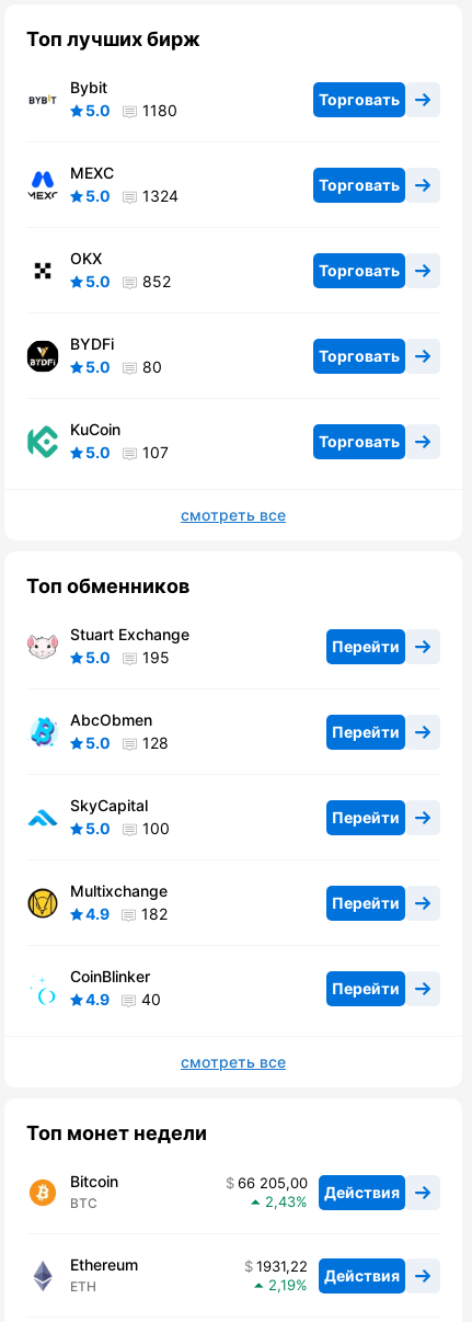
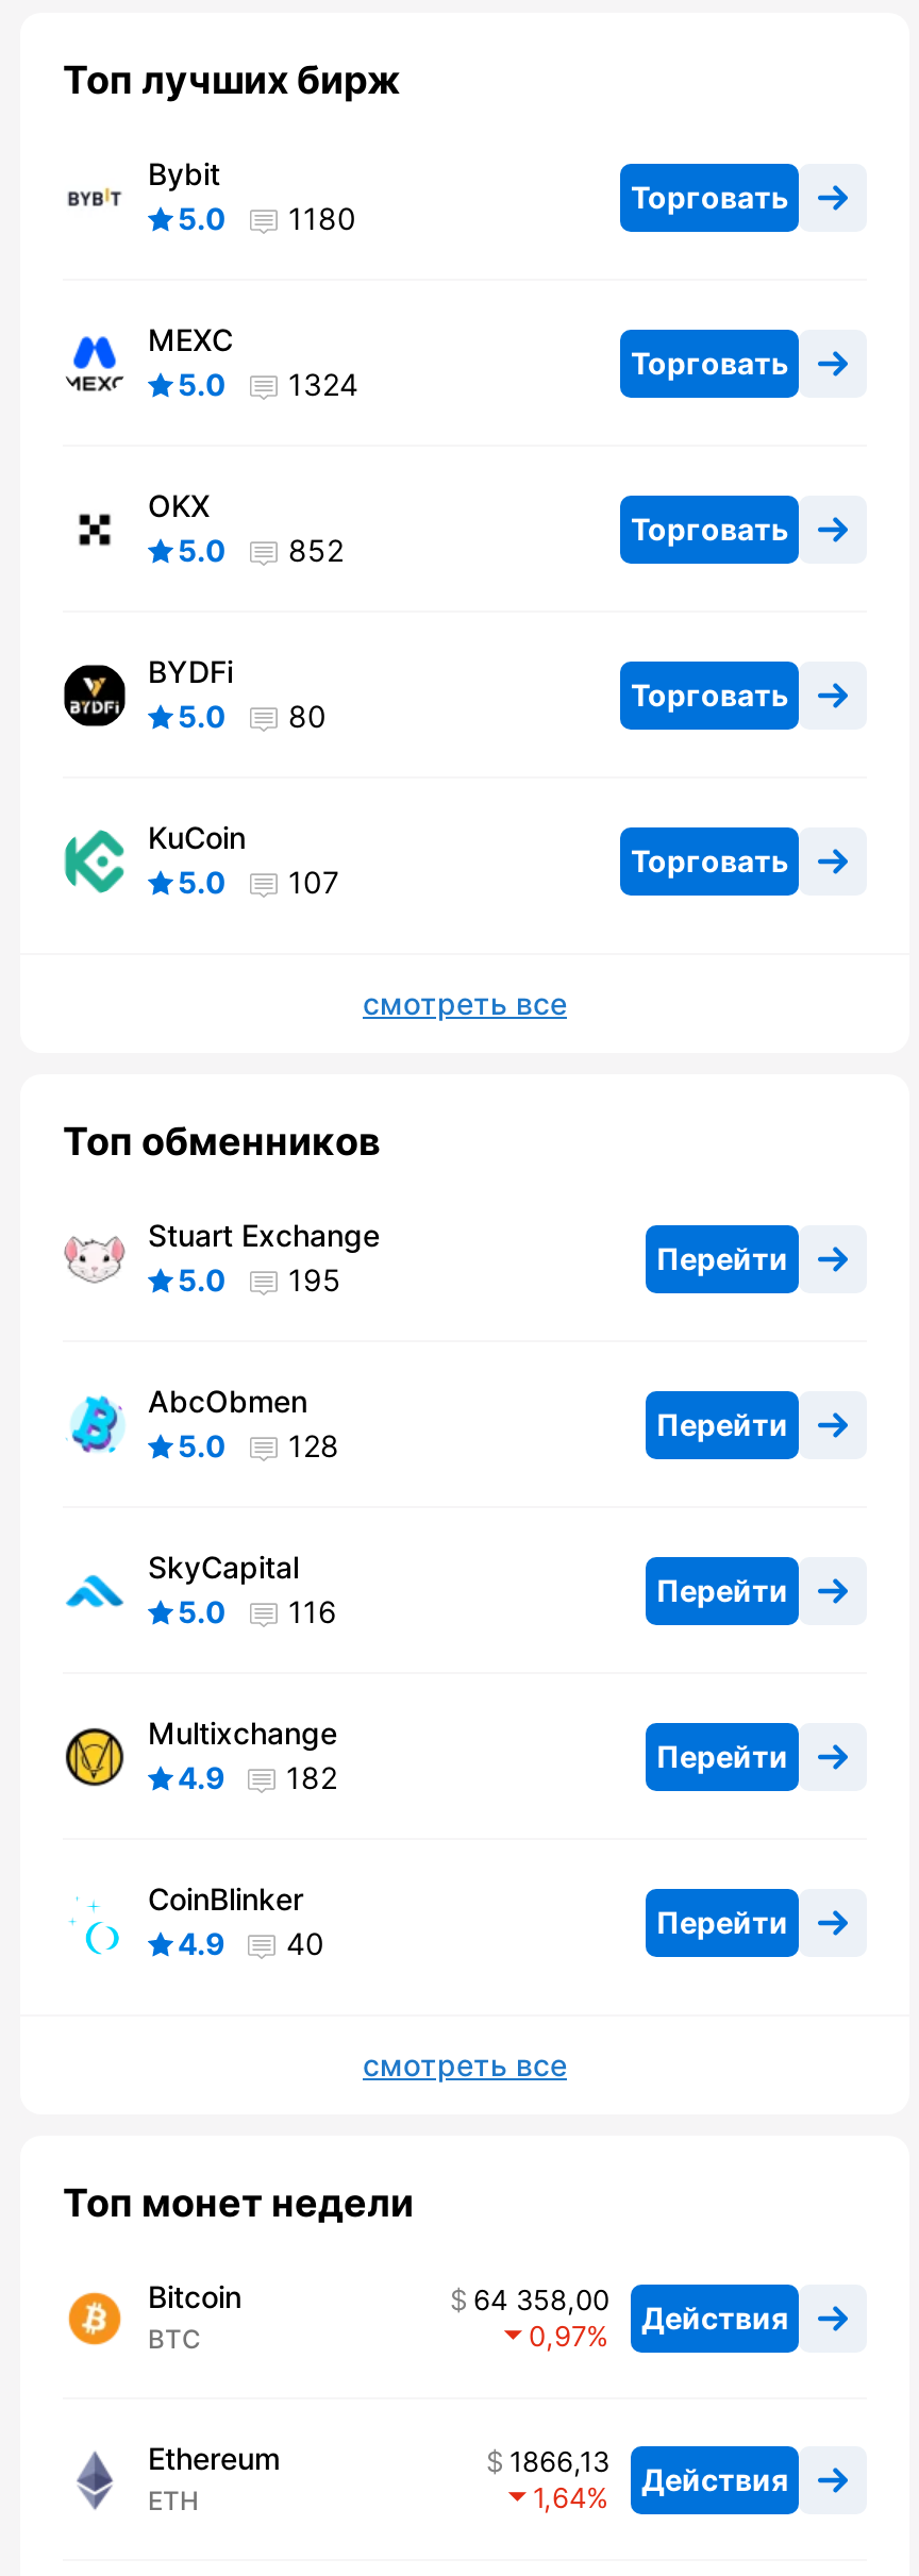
- 5.0 100
+ 5.0 116

- 66 205,00 Действия
+ 64 358,00 Действия

- 2,43
+ 0,97

- 1931,22 Действия
+ 1866,13 Действия

- 2,19
+ 1,64
